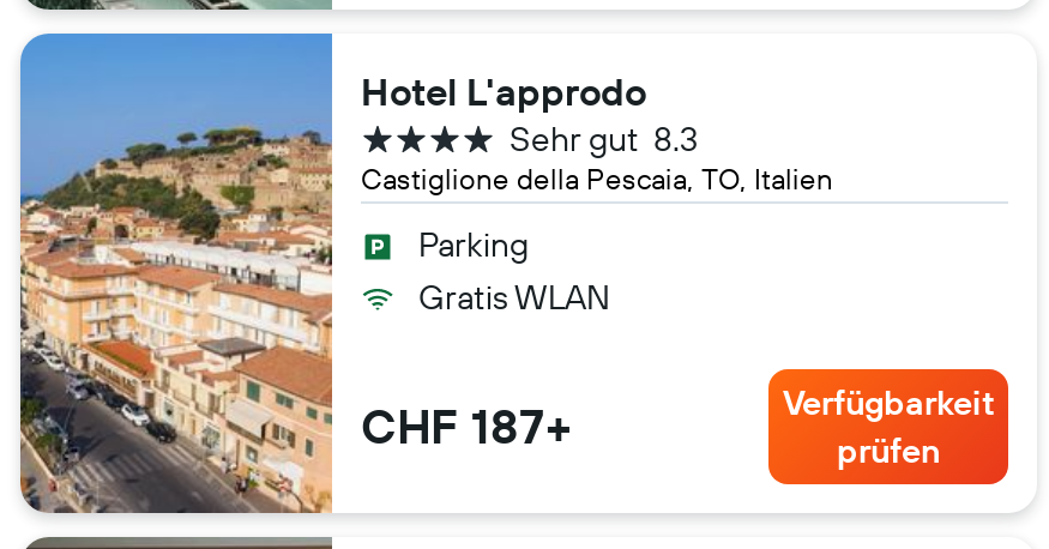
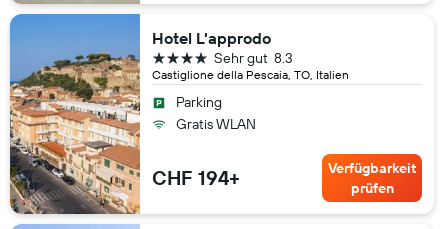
- CHF 187+
+ CHF 194+
